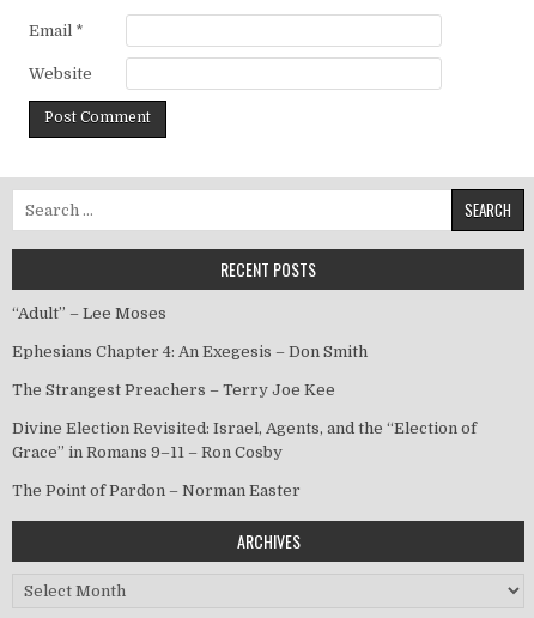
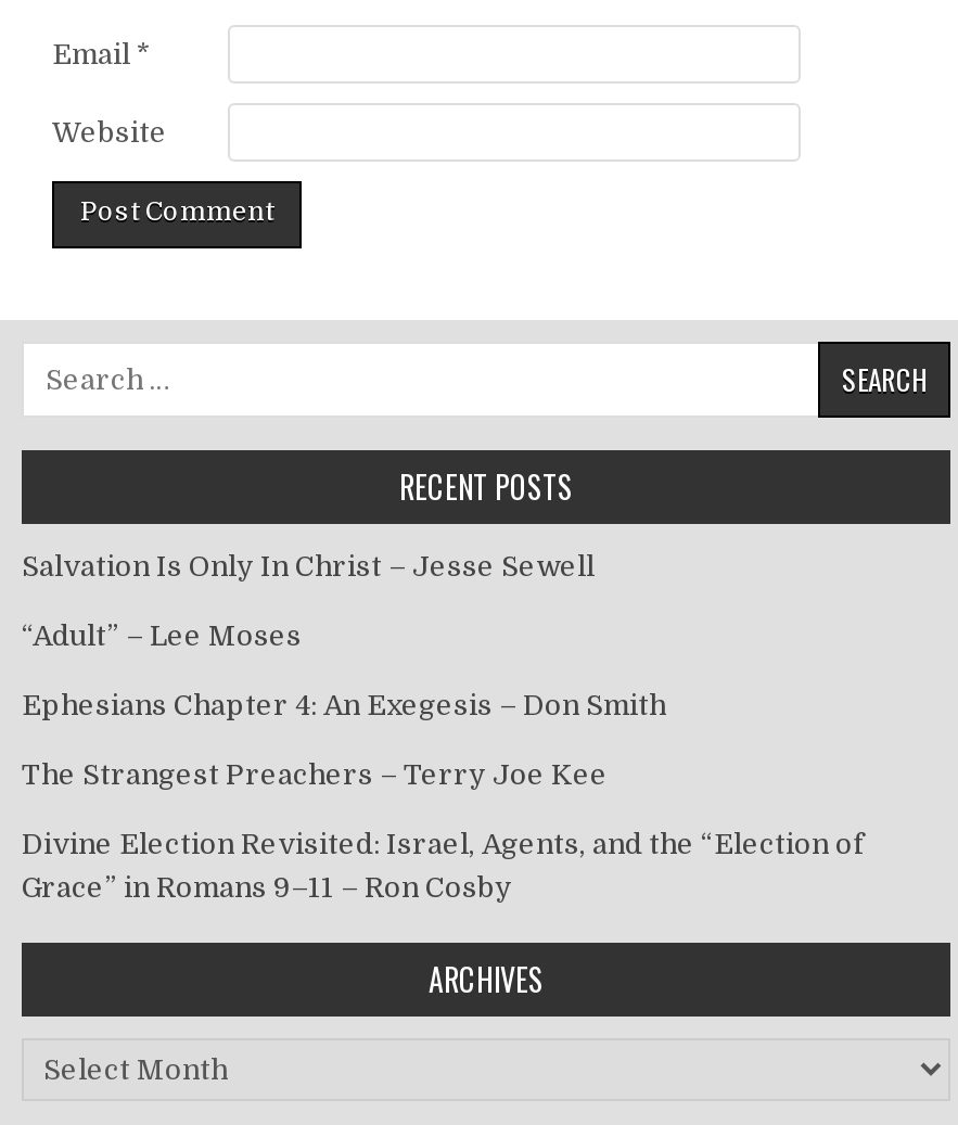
+ Salvation Is Only In Christ – Jesse Sewell

moved down: “Adult” – Lee Moses | Ephesians Chapter 4: An Exegesis – Don Smith | The Strangest Preachers – Terry Joe Kee | Divine Election Revisited: Israel, Agents, and the “Election of | Grace” in Romans 9–11 – Ron Cosby

- The Point of Pardon – Norman Easter
